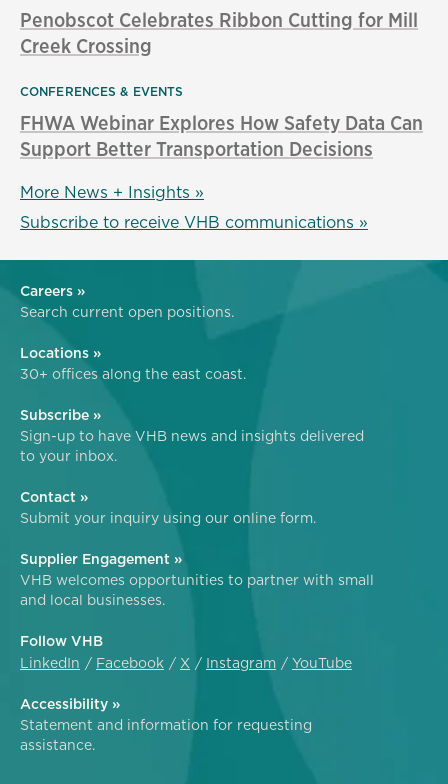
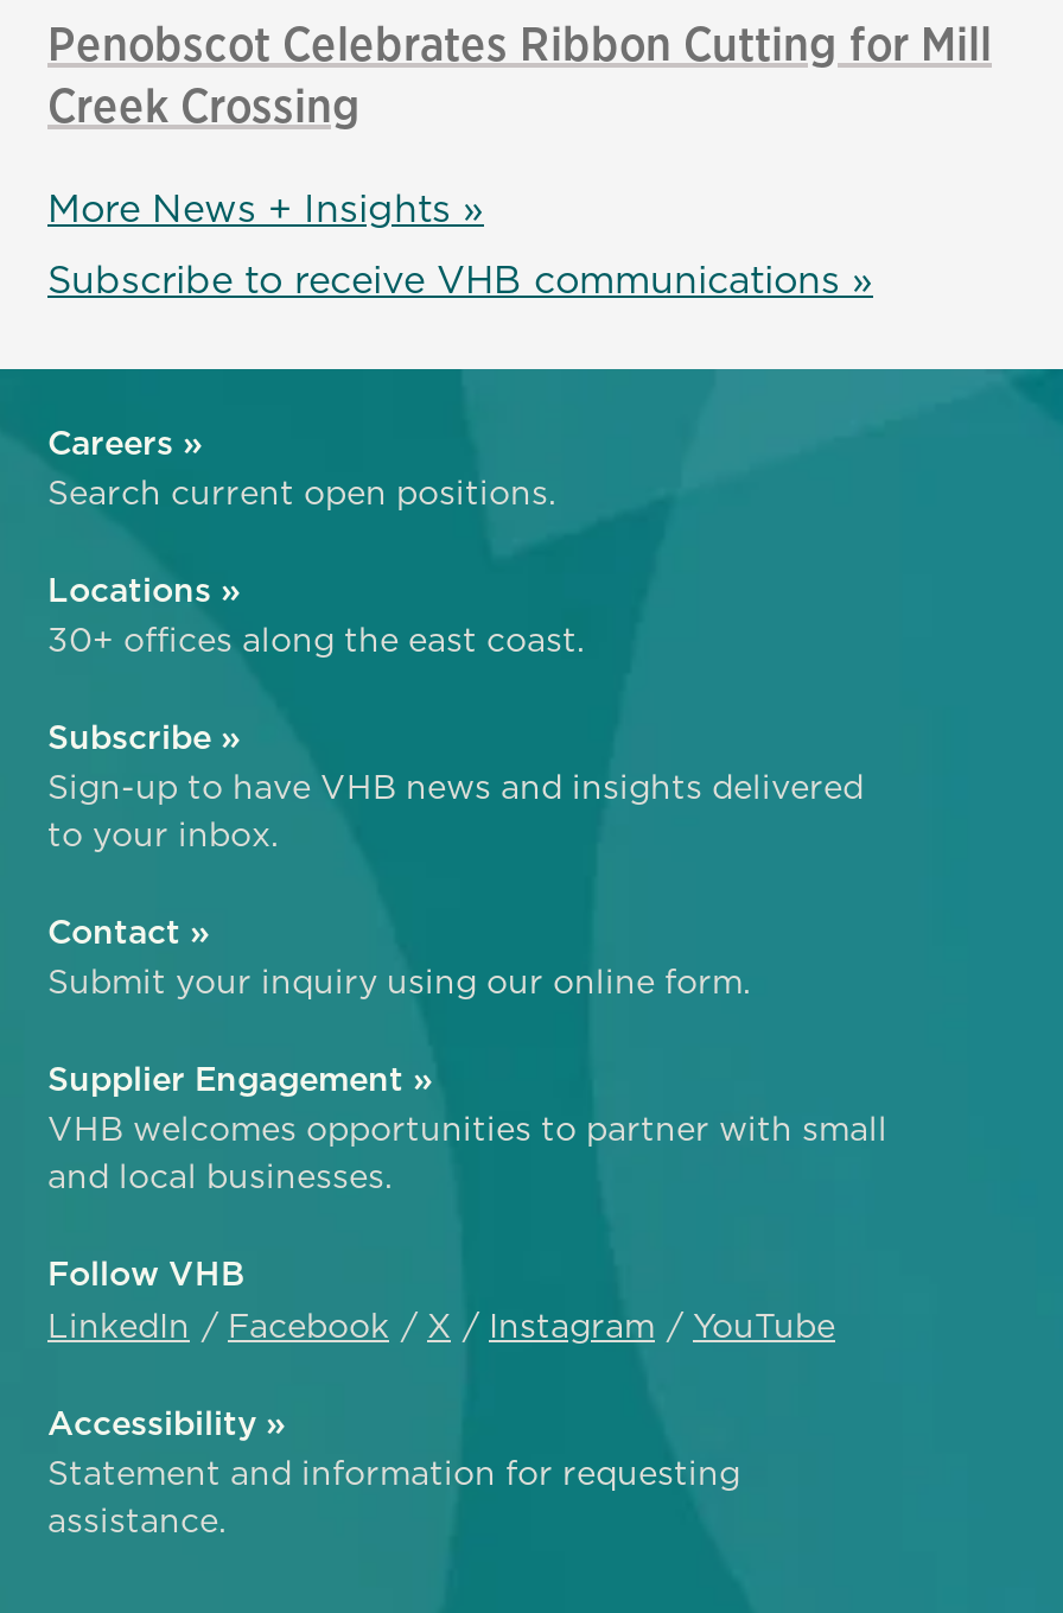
- CONFERENCES & EVENTS
- FHWA Webinar Explores How Safety Data Can
- Support Better Transportation Decisions
